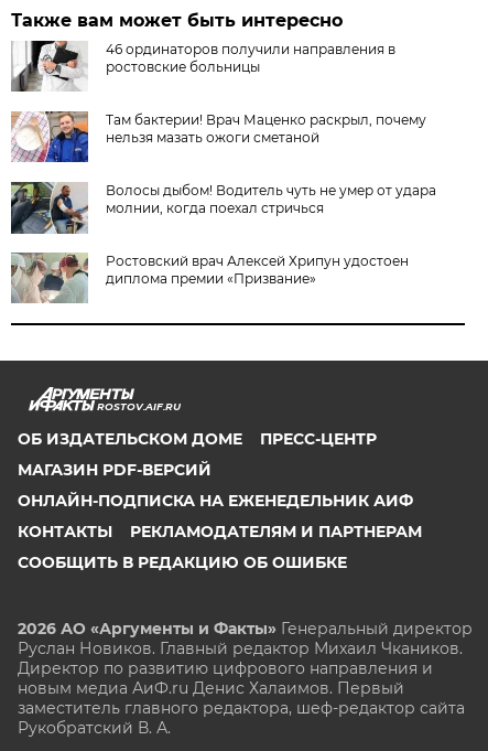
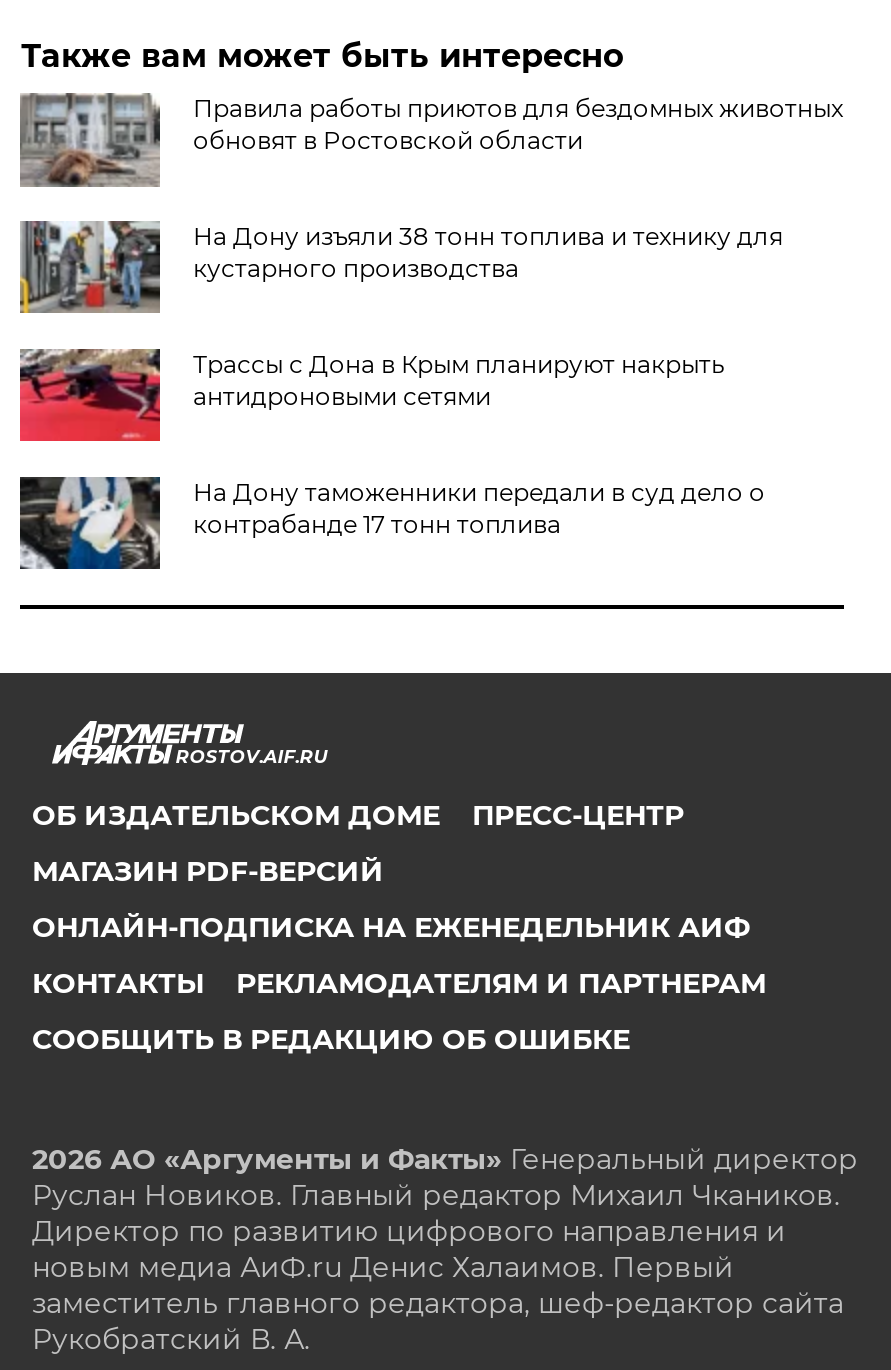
- [image]
- 46 ординаторов получили направления в
- ростовские больницы
+ [image]
+ Правила работы приютов для бездомных животных
+ обновят в Ростовской области

- [image]
- Там бактерии! Врач Маценко раскрыл, почему
- нельзя мазать ожоги сметаной
+ [image]
+ На Дону изъяли 38 тонн топлива и технику для
+ кустарного производства

- [image]
- Волосы дыбом! Водитель чуть не умер от удара
- молнии, когда поехал стричься
+ [image]
+ Трассы с Дона в Крым планируют накрыть
+ антидроновыми сетями

- [image]
- Ростовский врач Алексей Хрипун удостоен
- диплома премии «Призвание»
+ [image]
+ На Дону таможенники передали в суд дело о
+ контрабанде 17 тонн топлива
